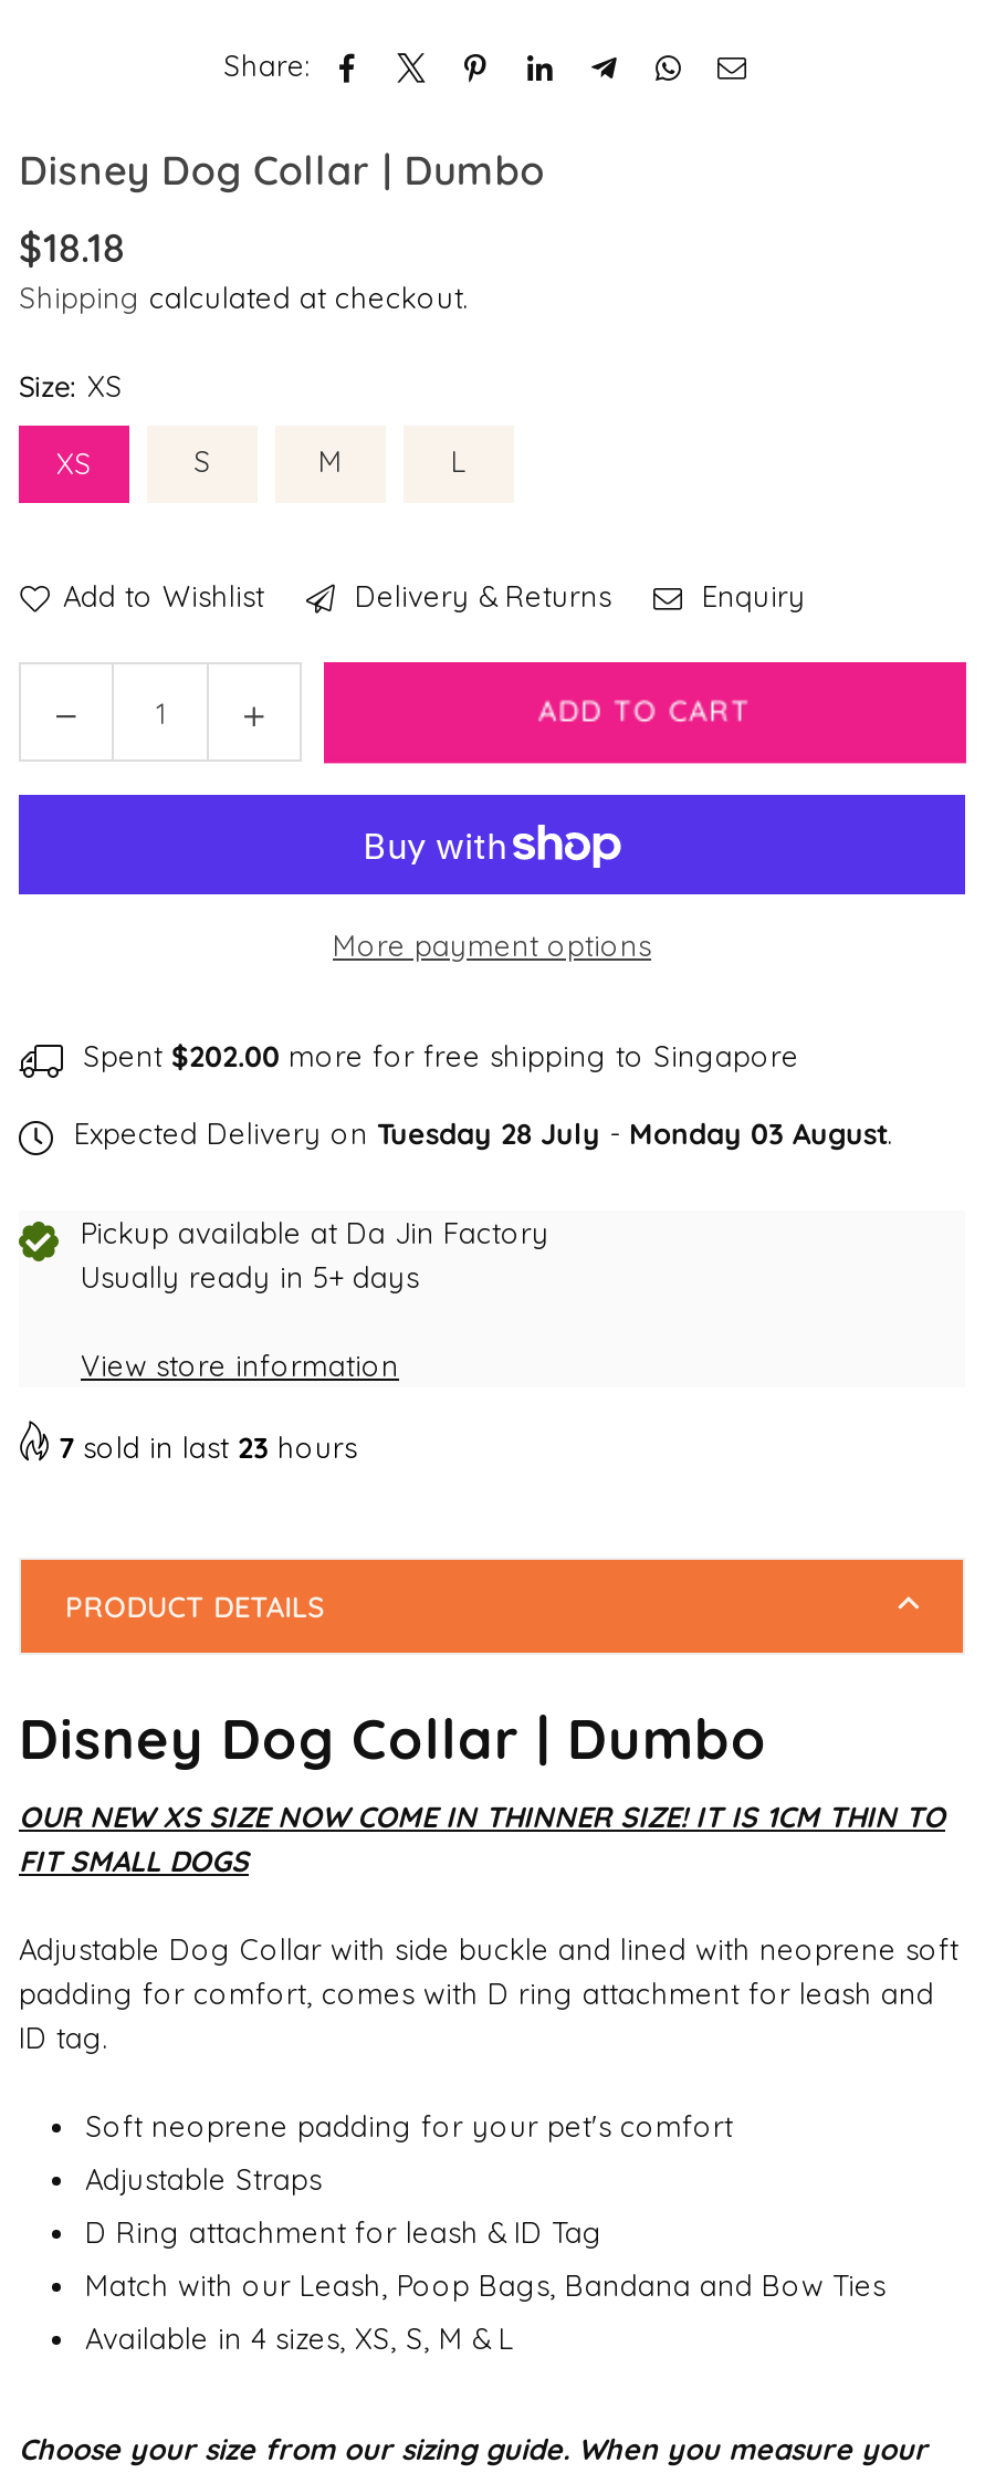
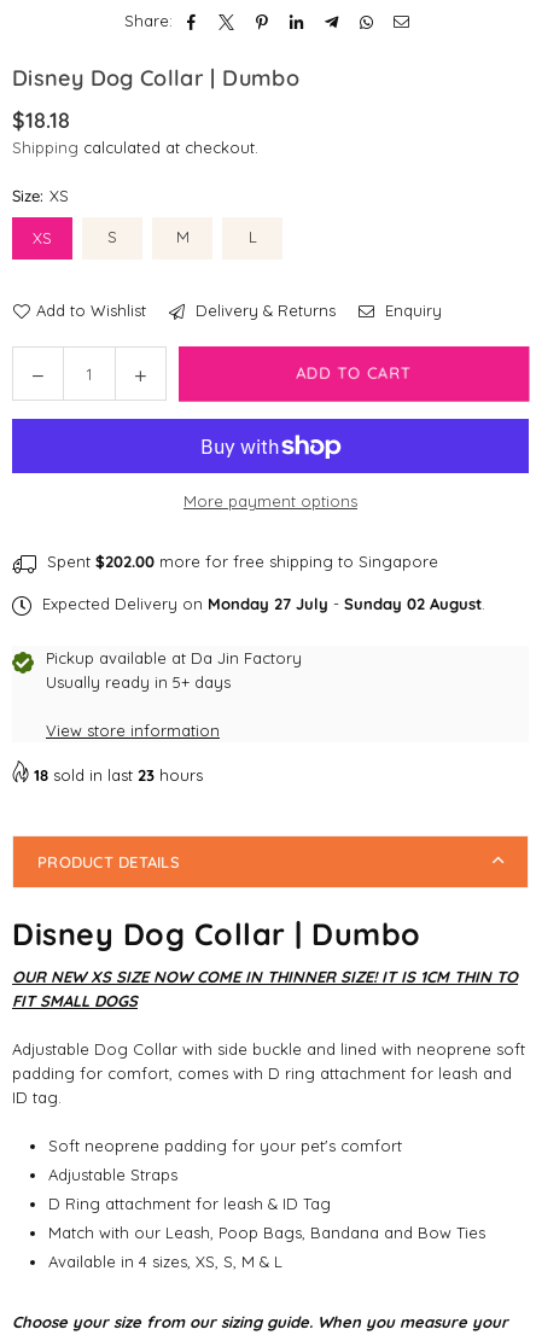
- Expected Delivery on Tuesday 28 July - Monday 03 August.
+ Expected Delivery on Monday 27 July - Sunday 02 August.

- 7 sold in last 23 hours
+ 18 sold in last 23 hours
